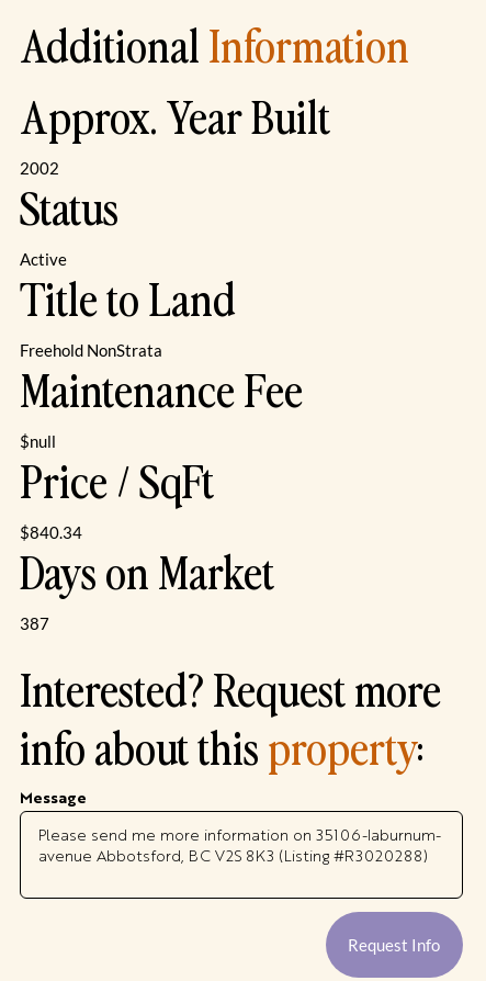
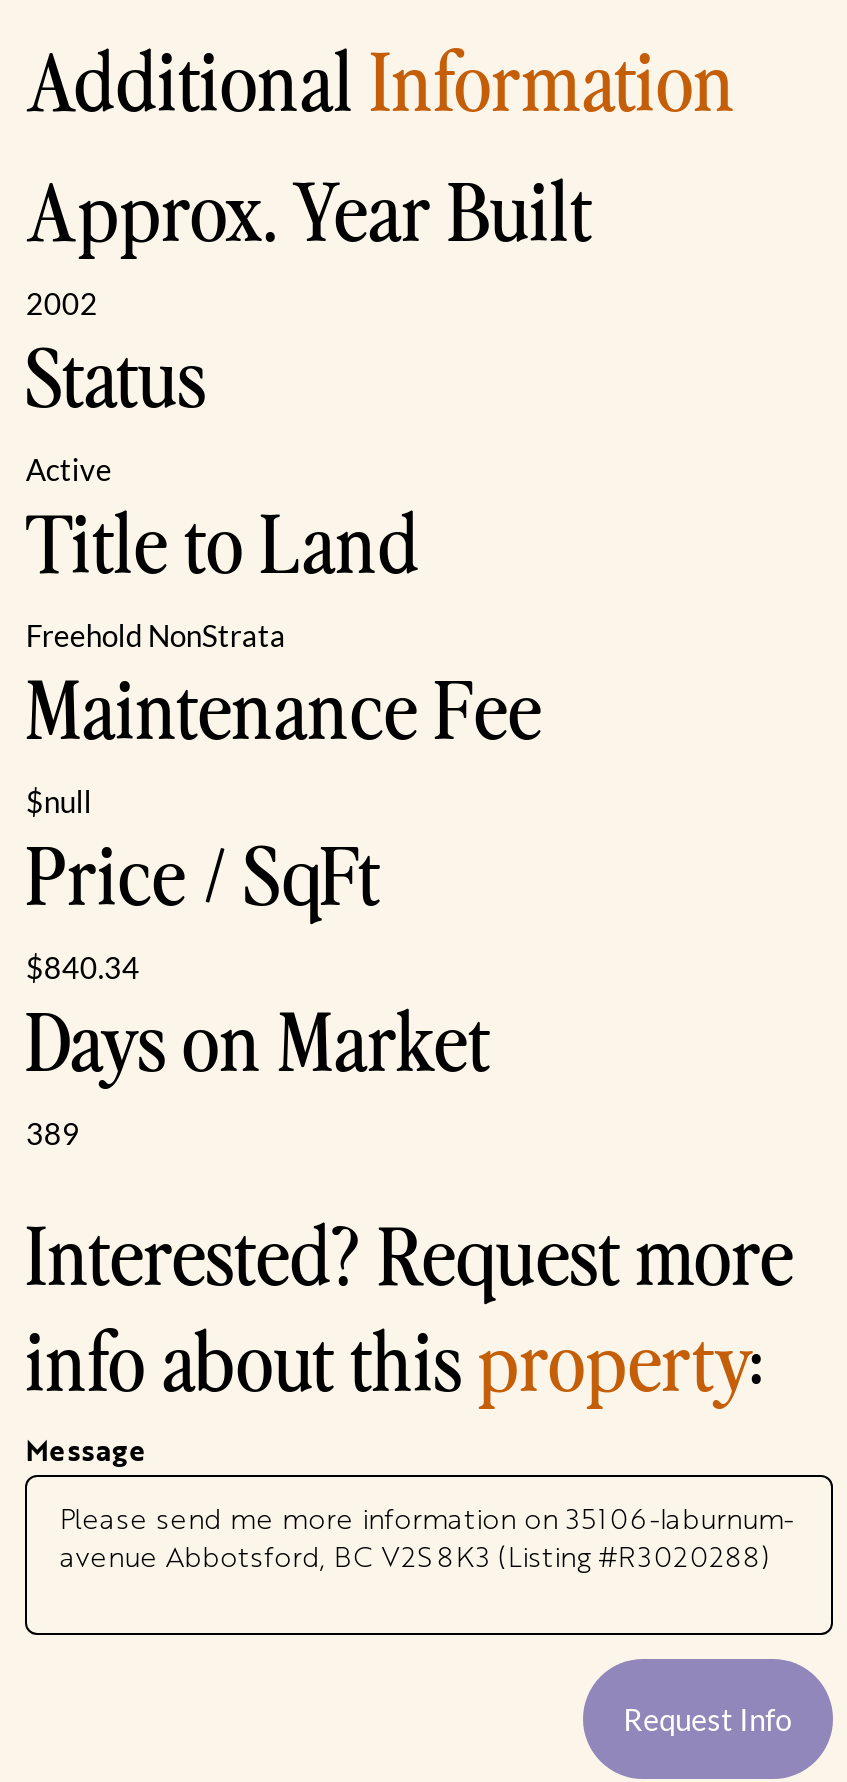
- 387
+ 389
